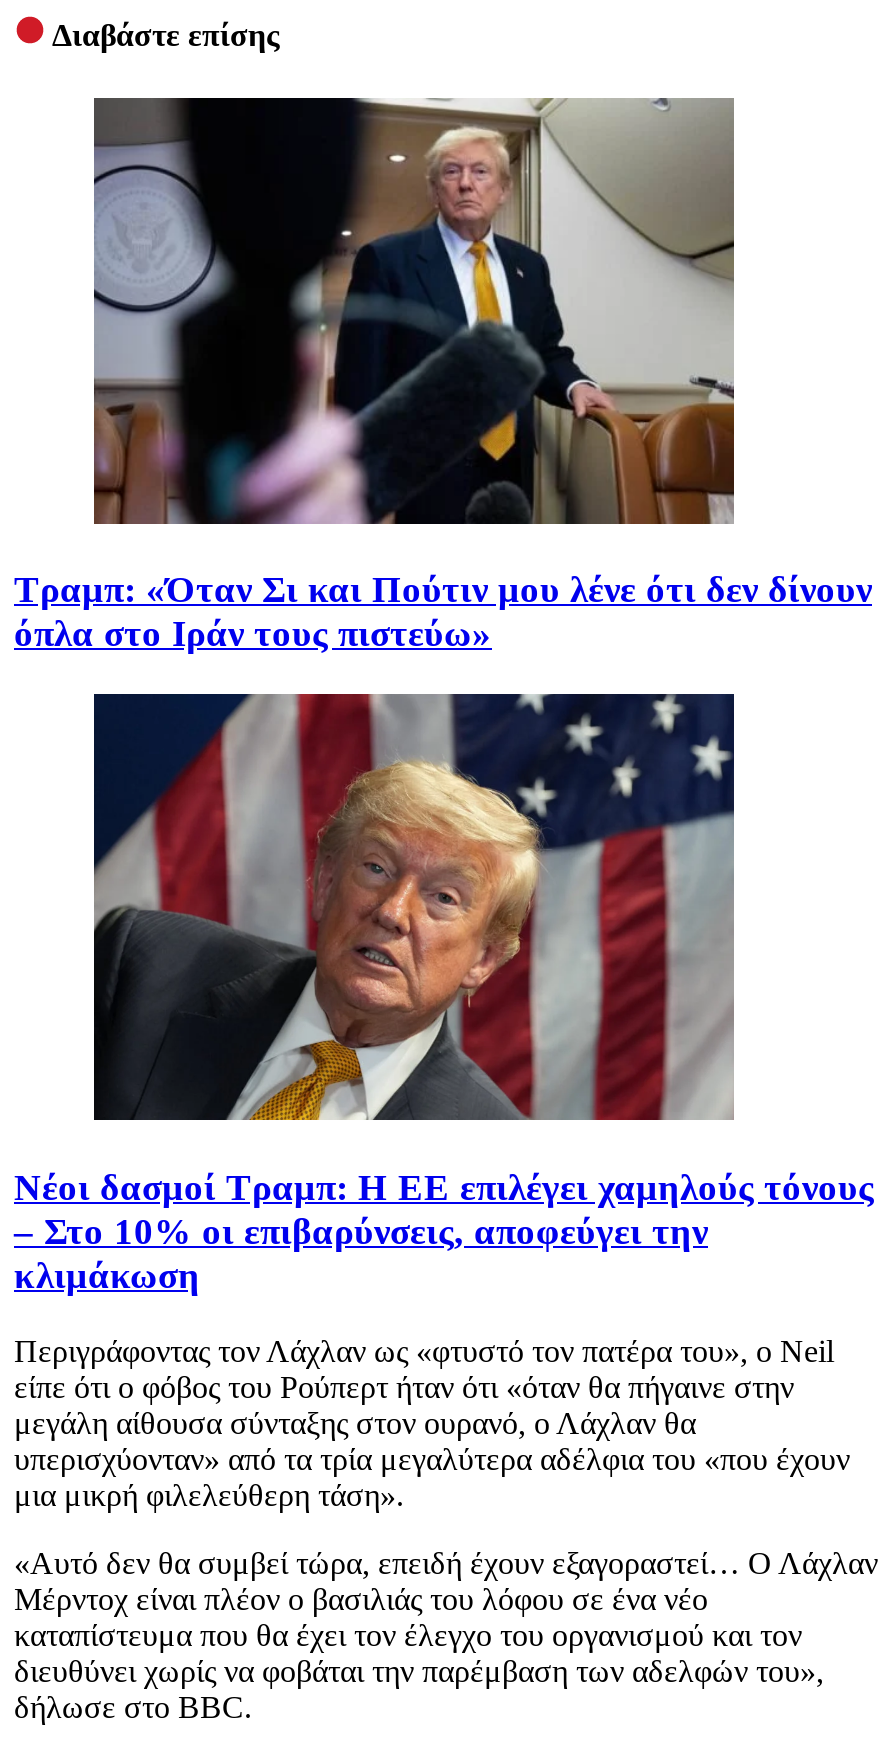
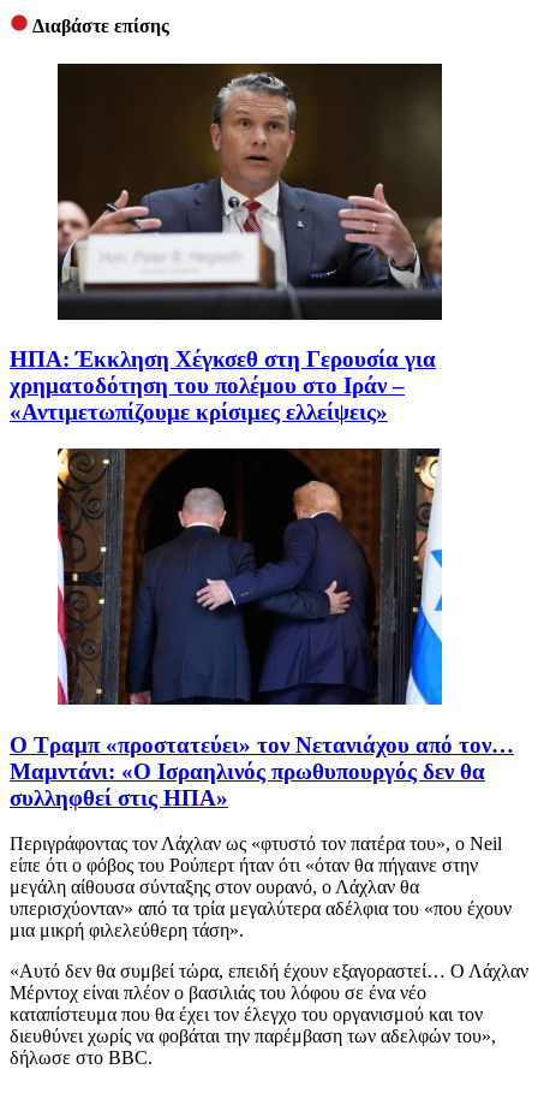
- [image]
- Τραμπ: «Όταν Σι και Πούτιν μου λένε ότι δεν δίνουν
- όπλα στο Ιράν τους πιστεύω»
+ [image]
+ ΗΠΑ: Έκκληση Χέγκσεθ στη Γερουσία για
+ χρηματοδότηση του πολέμου στο Ιράν –
+ «Αντιμετωπίζουμε κρίσιμες ελλείψεις»

- [image]
- Νέοι δασμοί Τραμπ: Η ΕΕ επιλέγει χαμηλούς τόνους
- – Στο 10% οι επιβαρύνσεις, αποφεύγει την
- κλιμάκωση
+ [image]
+ Ο Τραμπ «προστατεύει» τον Νετανιάχου από τον…
+ Μαμντάνι: «Ο Ισραηλινός πρωθυπουργός δεν θα
+ συλληφθεί στις ΗΠΑ»
